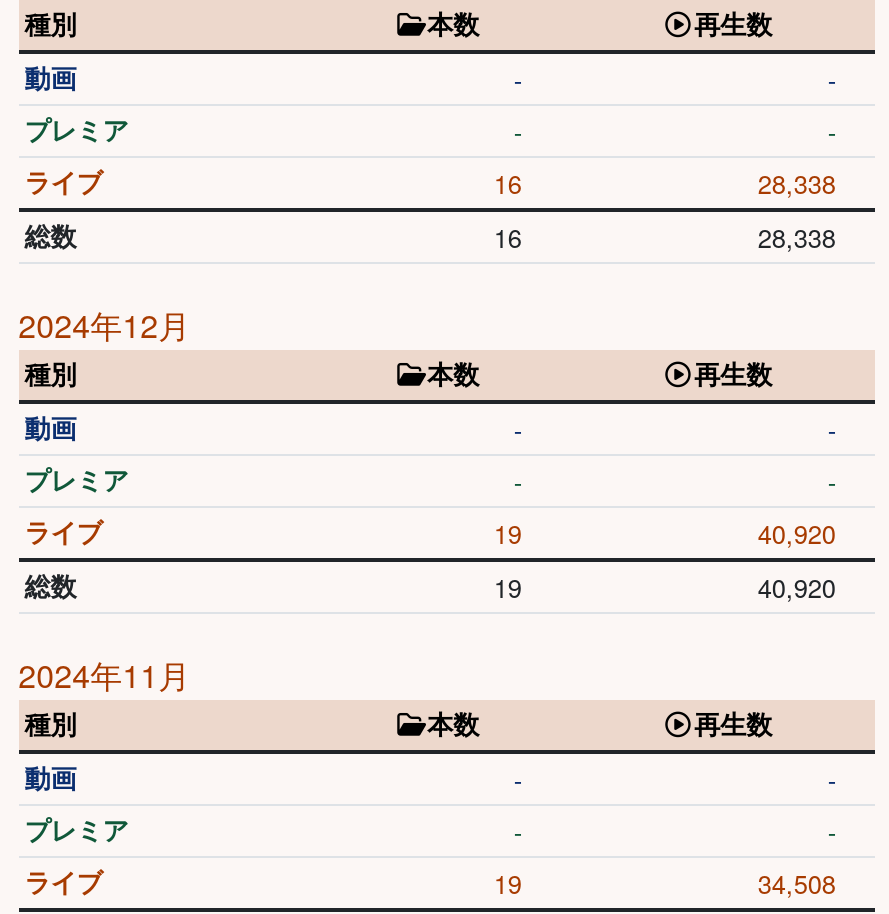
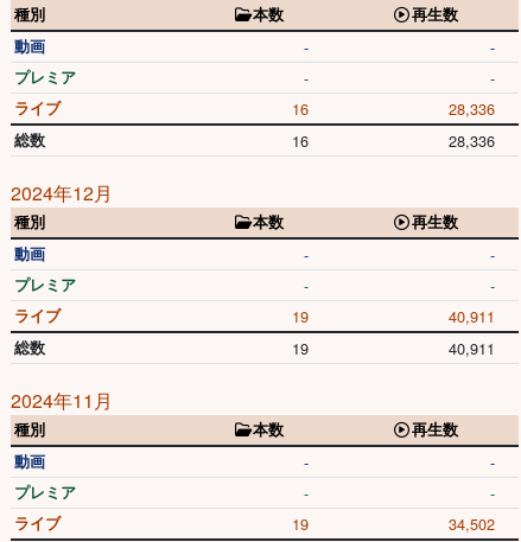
- 28,338
+ 28,336

- 28,338
+ 28,336

- 40,920
+ 40,911

- 40,920
+ 40,911

- 34,508
+ 34,502
